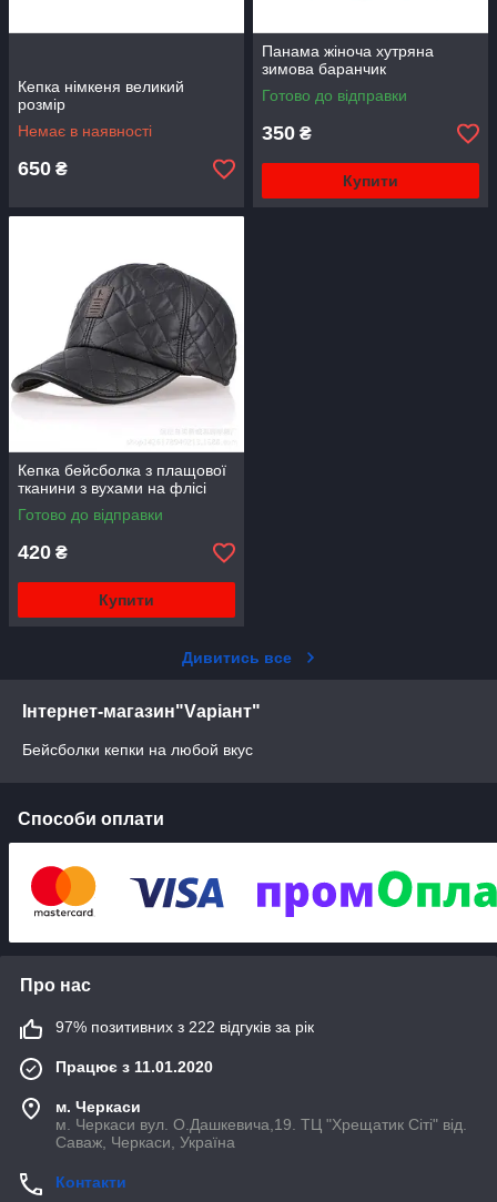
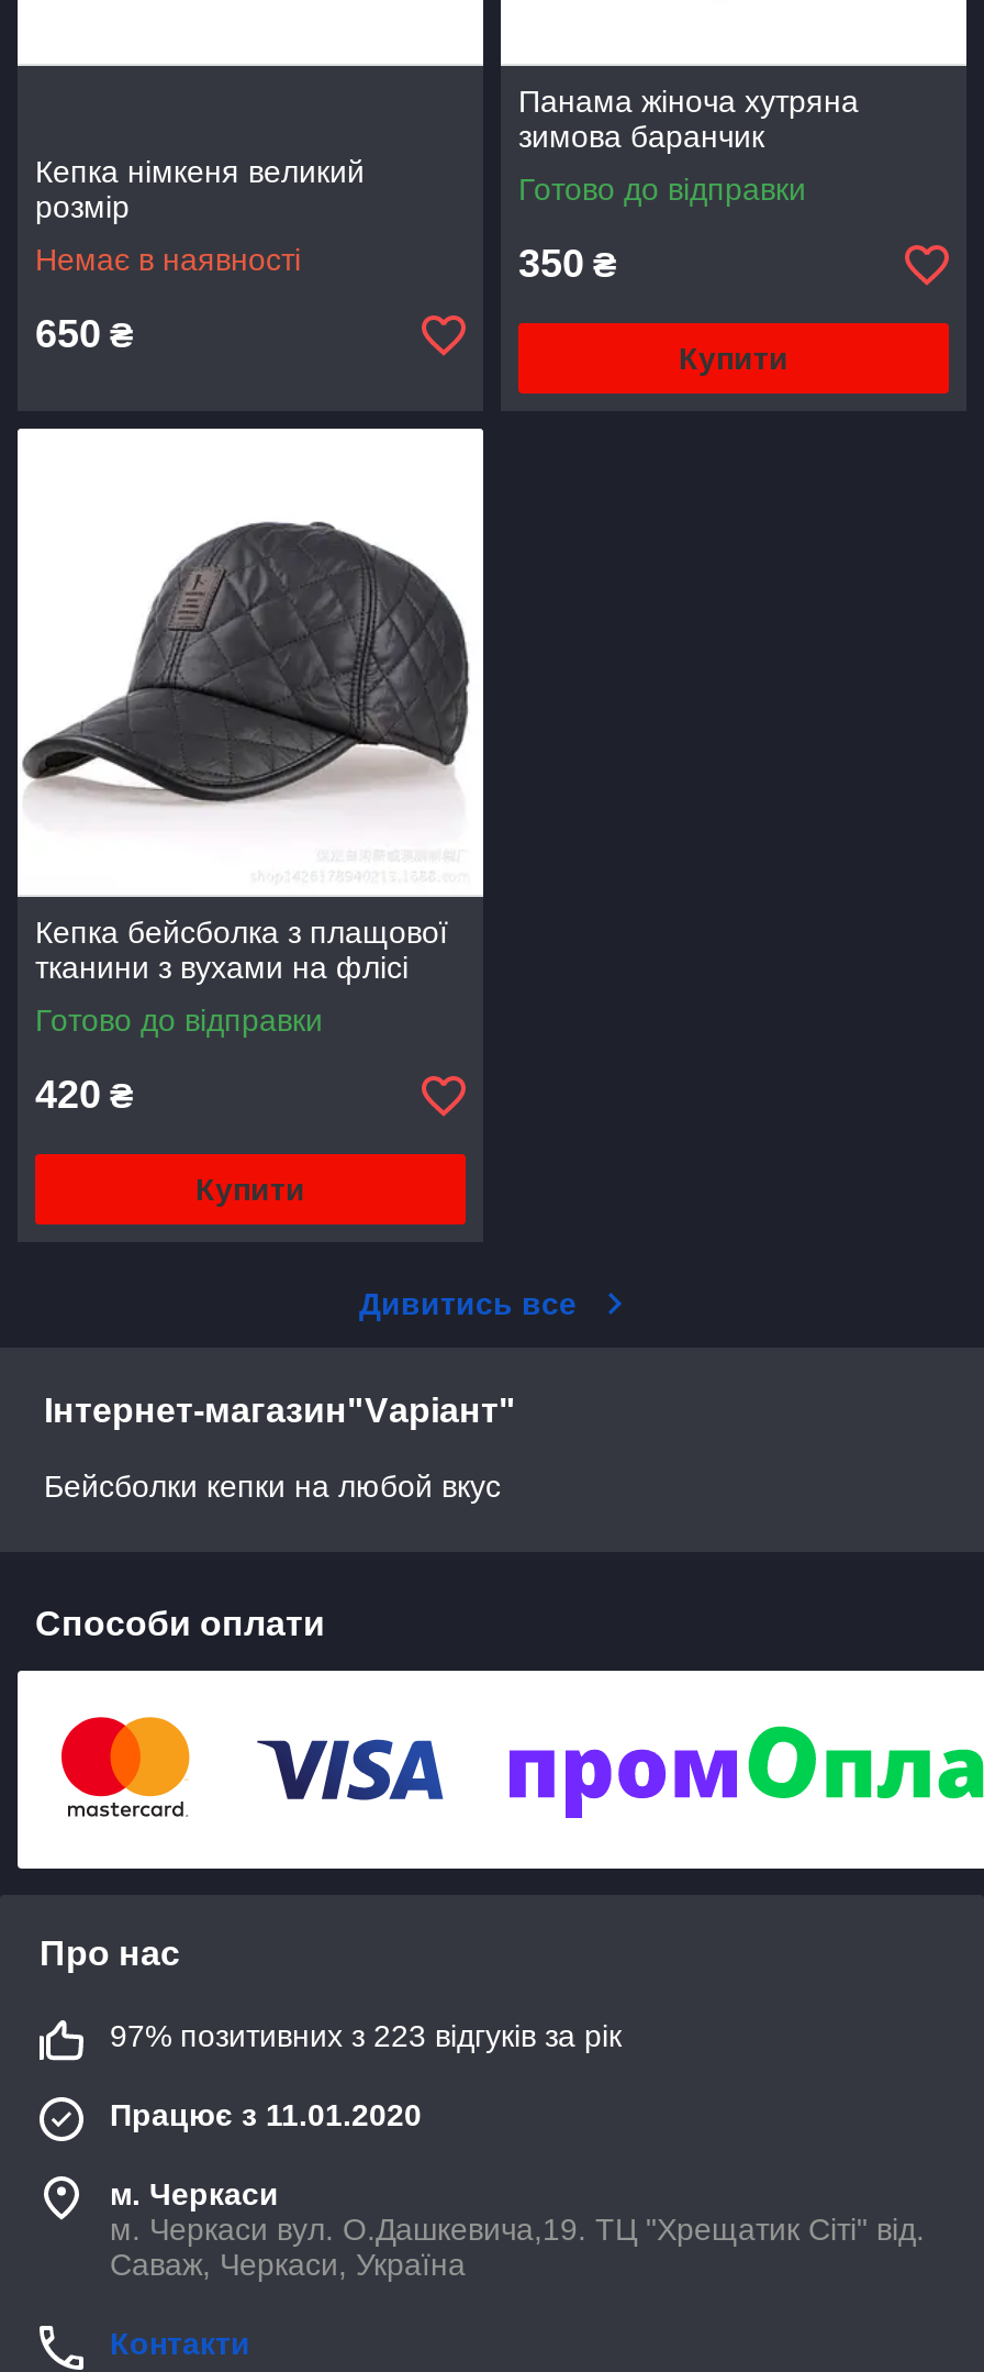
- 97% позитивних з 222 відгуків за рік
+ 97% позитивних з 223 відгуків за рік
